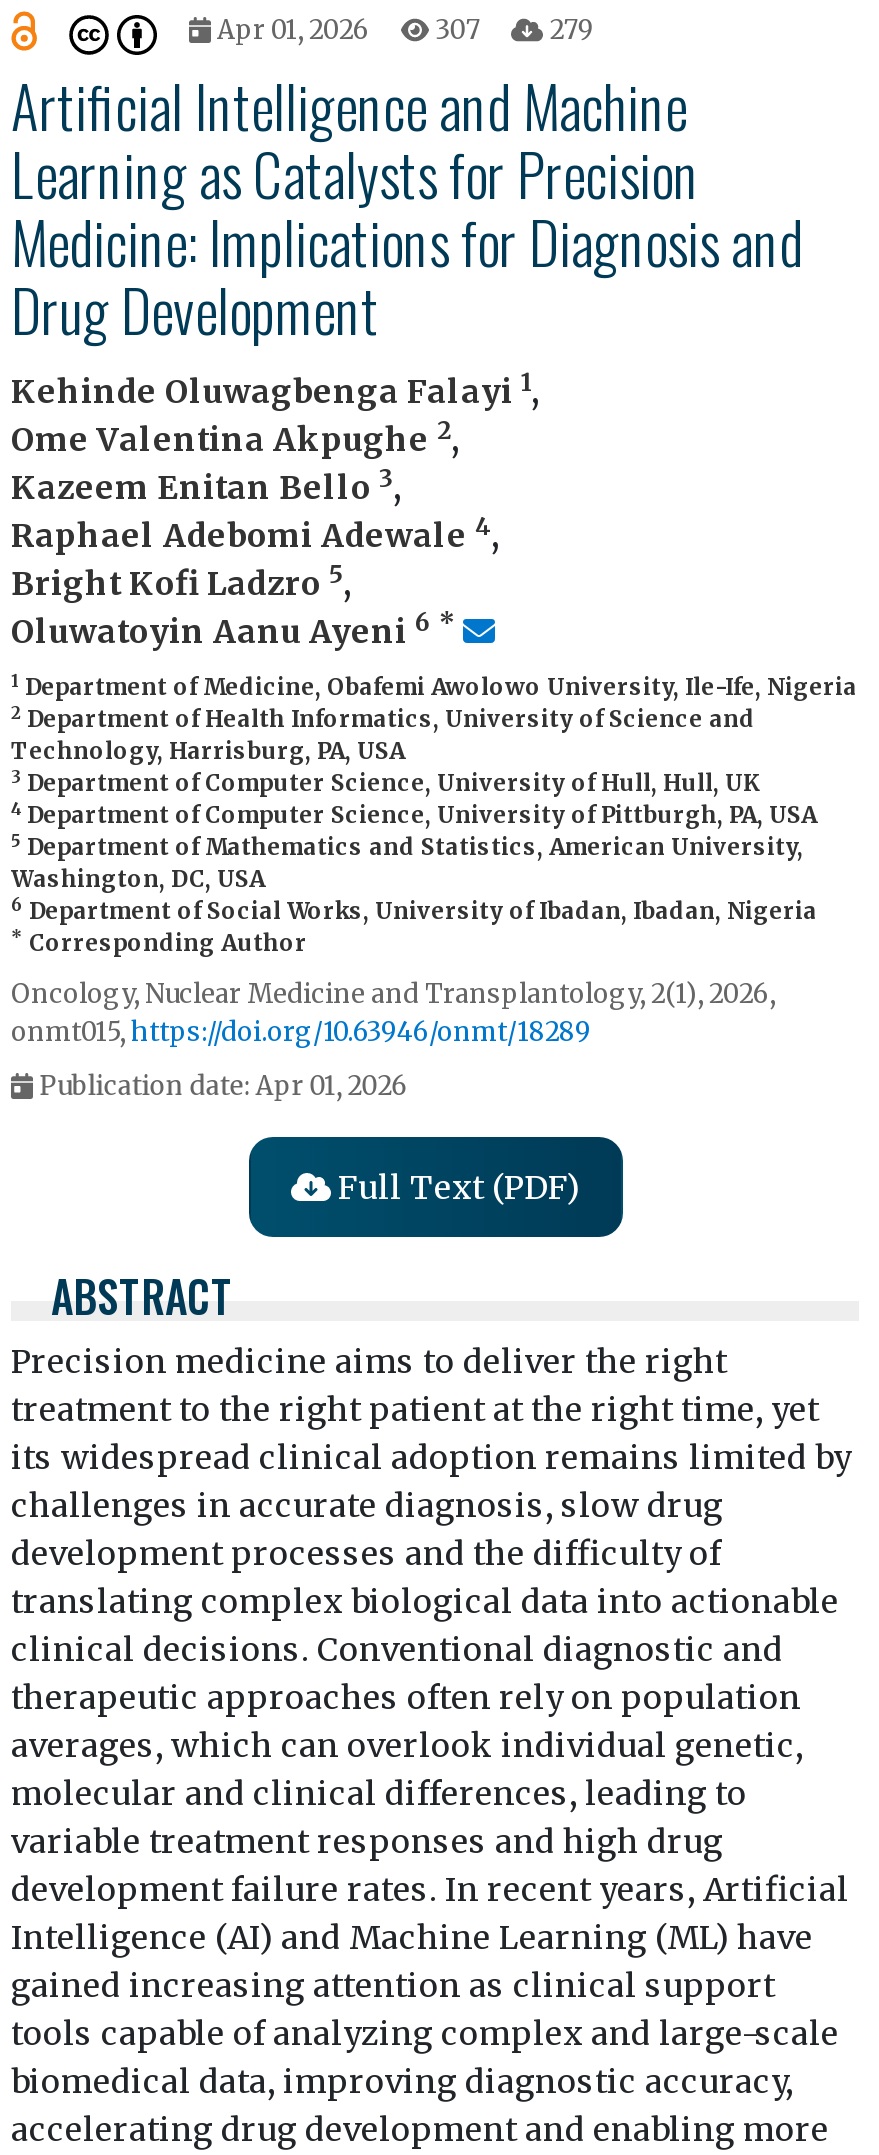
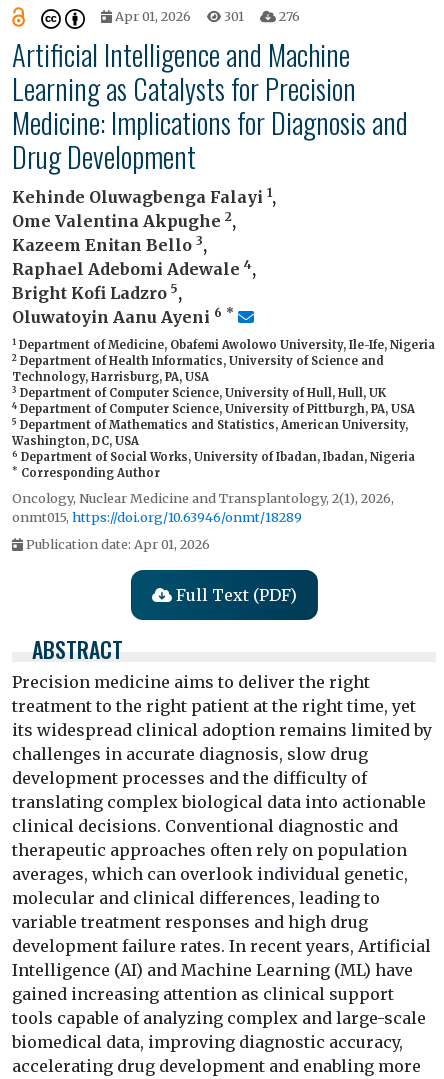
- 307
+ 301

- 279
+ 276
